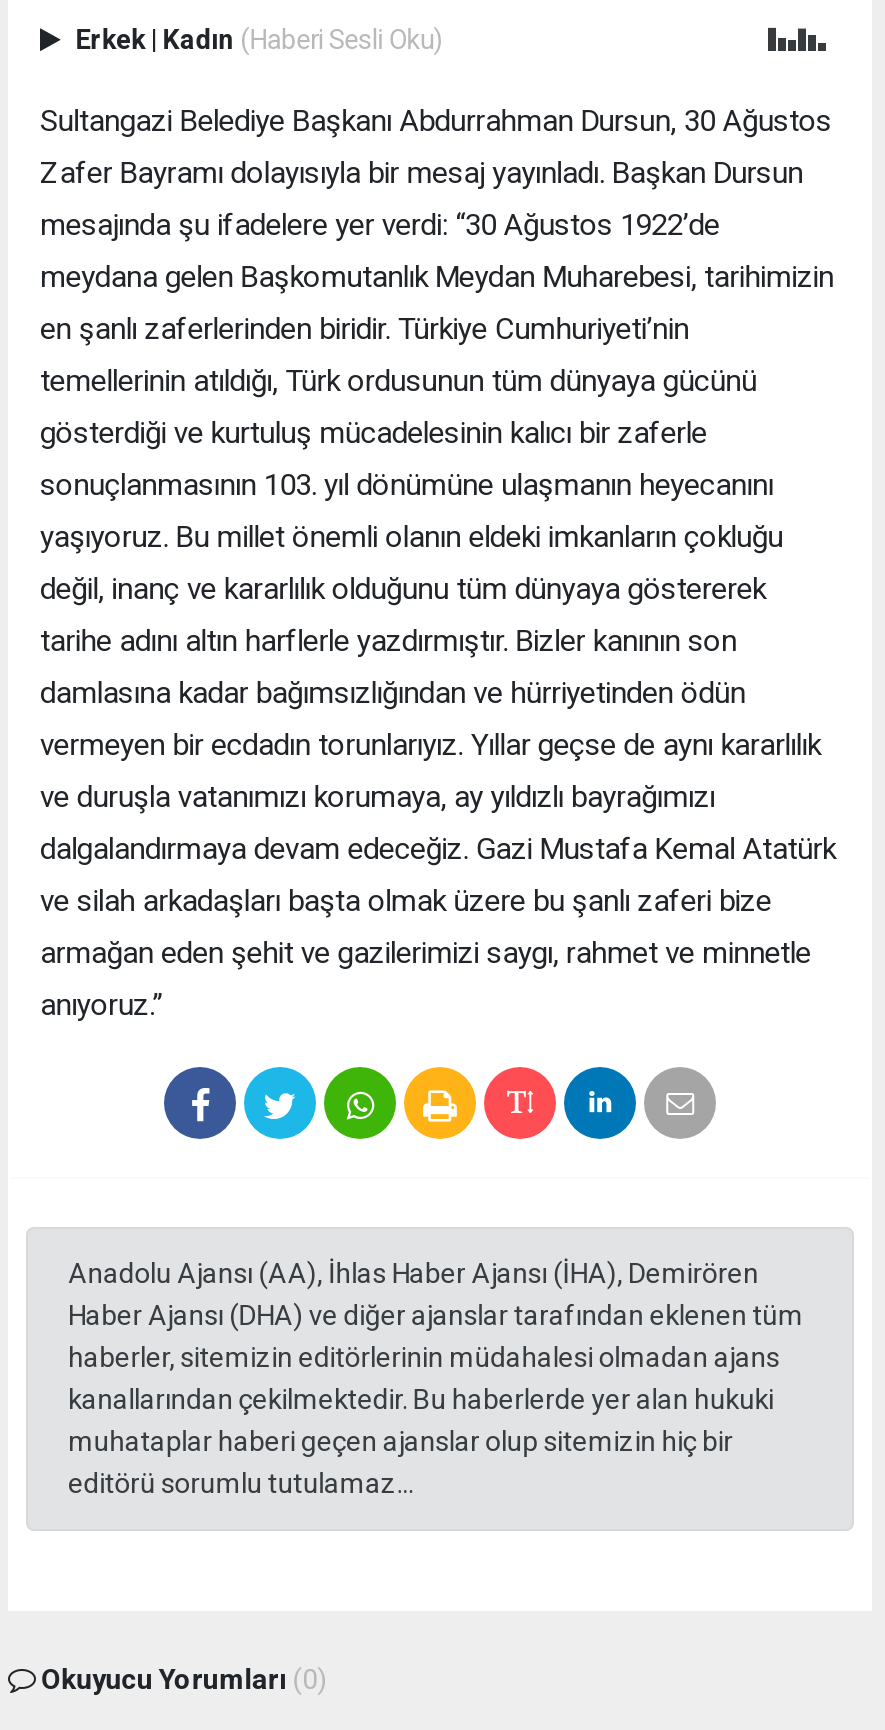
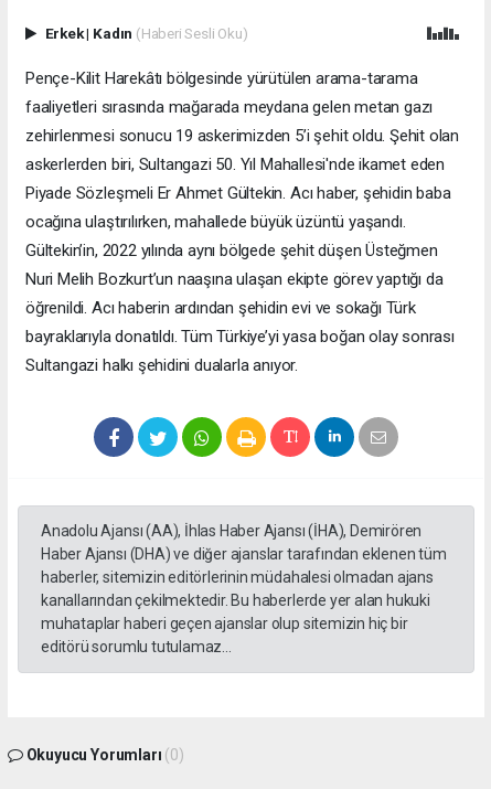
- Sultangazi Belediye Başkanı Abdurrahman Dursun, 30 Ağustos
- Zafer Bayramı dolayısıyla bir mesaj yayınladı. Başkan Dursun
- mesajında şu ifadelere yer verdi: “30 Ağustos 1922’de
- meydana gelen Başkomutanlık Meydan Muharebesi, tarihimizin
- en şanlı zaferlerinden biridir. Türkiye Cumhuriyeti’nin
- temellerinin atıldığı, Türk ordusunun tüm dünyaya gücünü
- gösterdiği ve kurtuluş mücadelesinin kalıcı bir zaferle
- sonuçlanmasının 103. yıl dönümüne ulaşmanın heyecanını
- yaşıyoruz. Bu millet önemli olanın eldeki imkanların çokluğu
- değil, inanç ve kararlılık olduğunu tüm dünyaya göstererek
- tarihe adını altın harflerle yazdırmıştır. Bizler kanının son
- damlasına kadar bağımsızlığından ve hürriyetinden ödün
- vermeyen bir ecdadın torunlarıyız. Yıllar geçse de aynı kararlılık
- ve duruşla vatanımızı korumaya, ay yıldızlı bayrağımızı
- dalgalandırmaya devam edeceğiz. Gazi Mustafa Kemal Atatürk
- ve silah arkadaşları başta olmak üzere bu şanlı zaferi bize
- armağan eden şehit ve gazilerimizi saygı, rahmet ve minnetle
- anıyoruz.”
+ Pençe-Kilit Harekâtı bölgesinde yürütülen arama-tarama
+ faaliyetleri sırasında mağarada meydana gelen metan gazı
+ zehirlenmesi sonucu 19 askerimizden 5’i şehit oldu. Şehit olan
+ askerlerden biri, Sultangazi 50. Yıl Mahallesi'nde ikamet eden
+ Piyade Sözleşmeli Er Ahmet Gültekin. Acı haber, şehidin baba
+ ocağına ulaştırılırken, mahallede büyük üzüntü yaşandı.
+ Gültekin’in, 2022 yılında aynı bölgede şehit düşen Üsteğmen
+ Nuri Melih Bozkurt’un naaşına ulaşan ekipte görev yaptığı da
+ öğrenildi. Acı haberin ardından şehidin evi ve sokağı Türk
+ bayraklarıyla donatıldı. Tüm Türkiye’yi yasa boğan olay sonrası
+ Sultangazi halkı şehidini dualarla anıyor.
